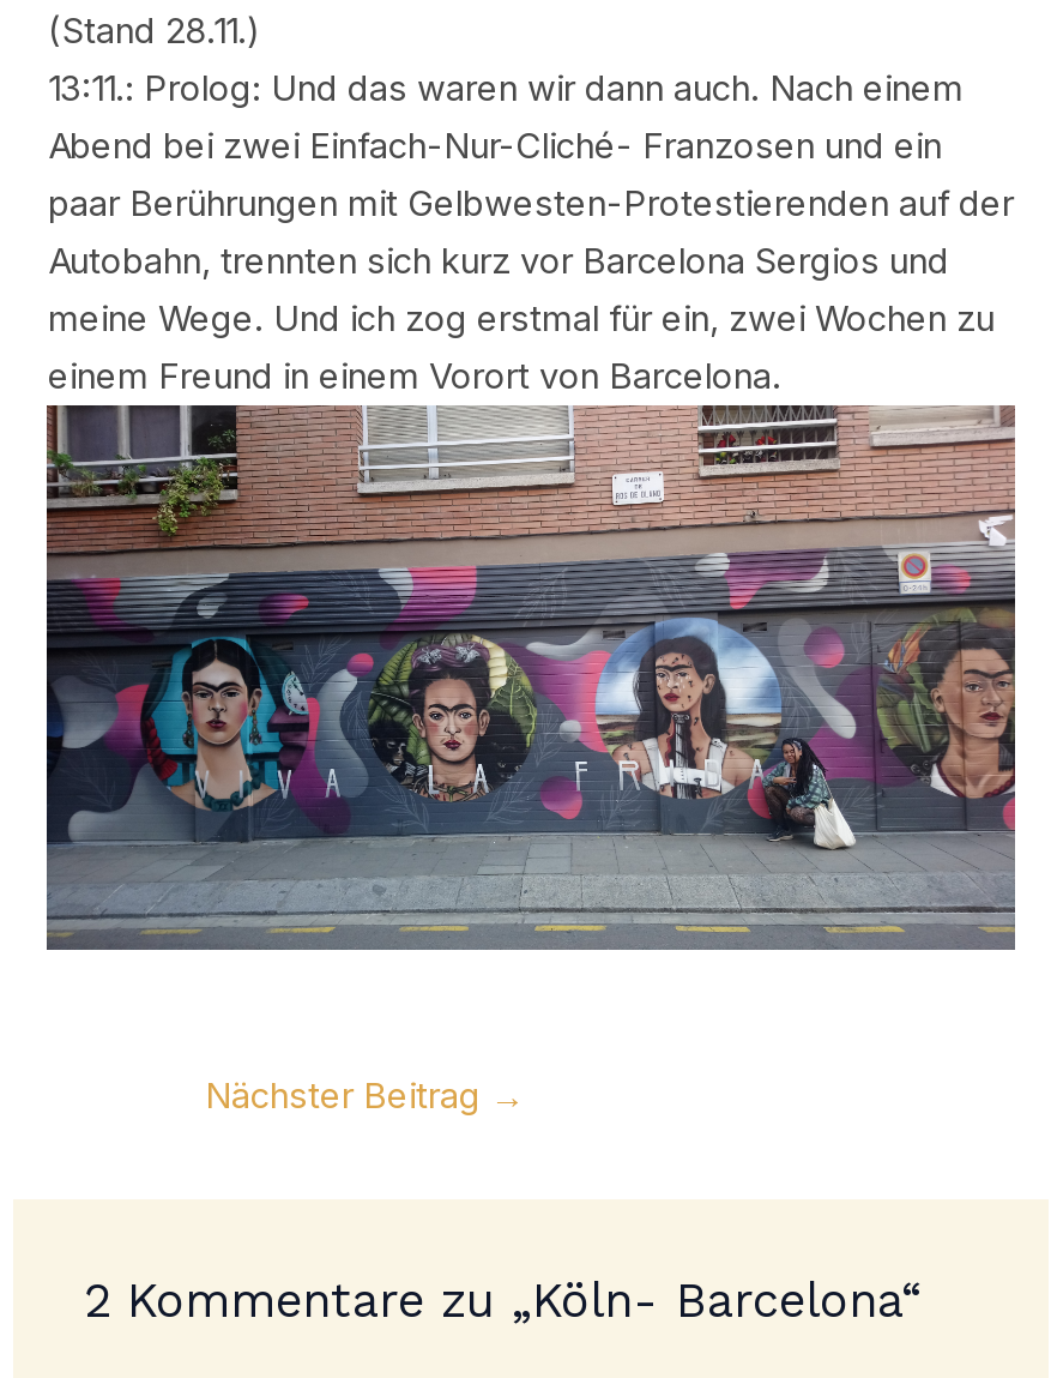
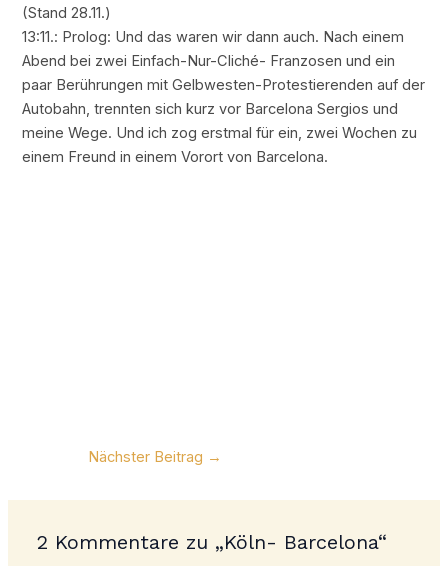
- [image]
